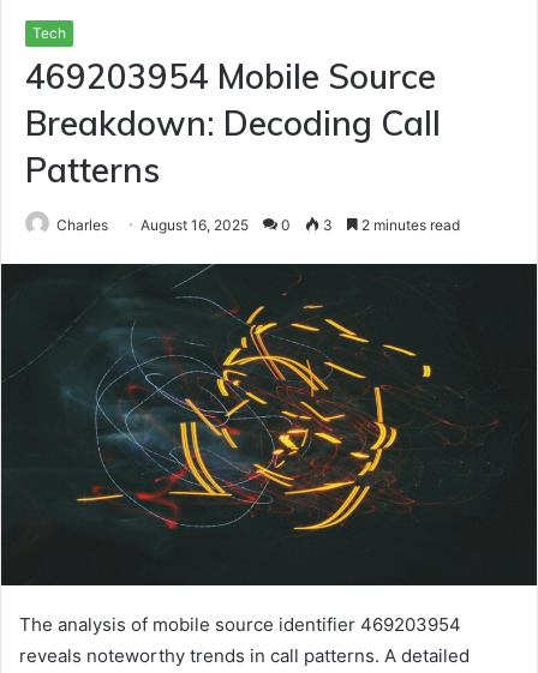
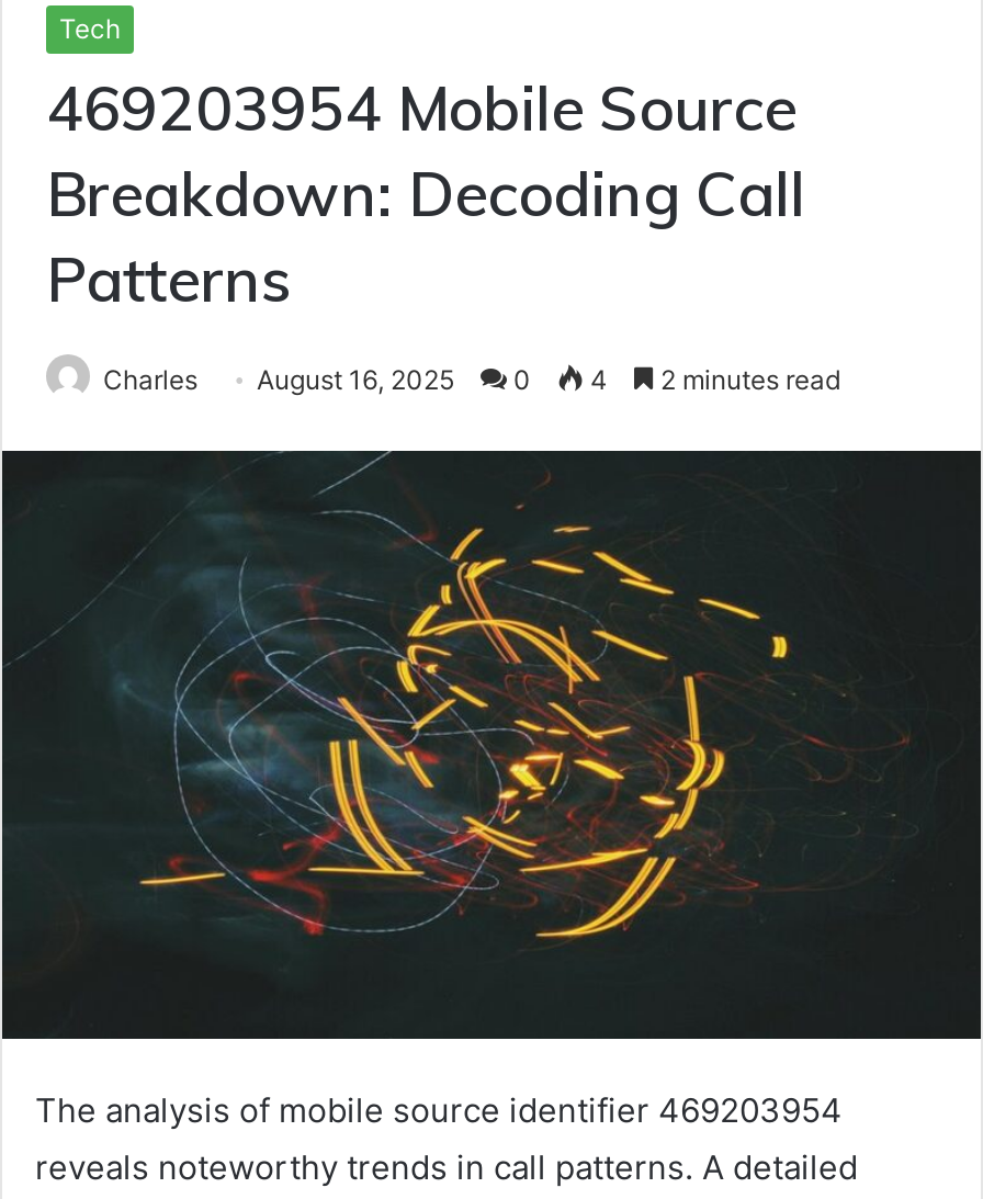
- Charles August 16, 2025 0 3 2 minutes read
+ Charles August 16, 2025 0 4 2 minutes read
